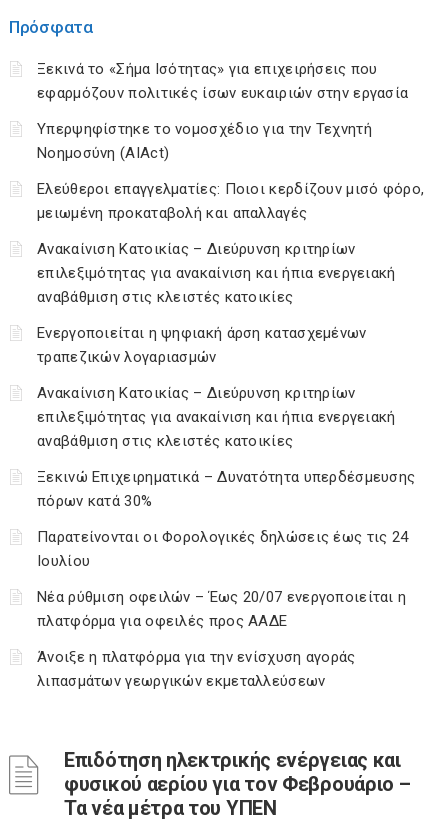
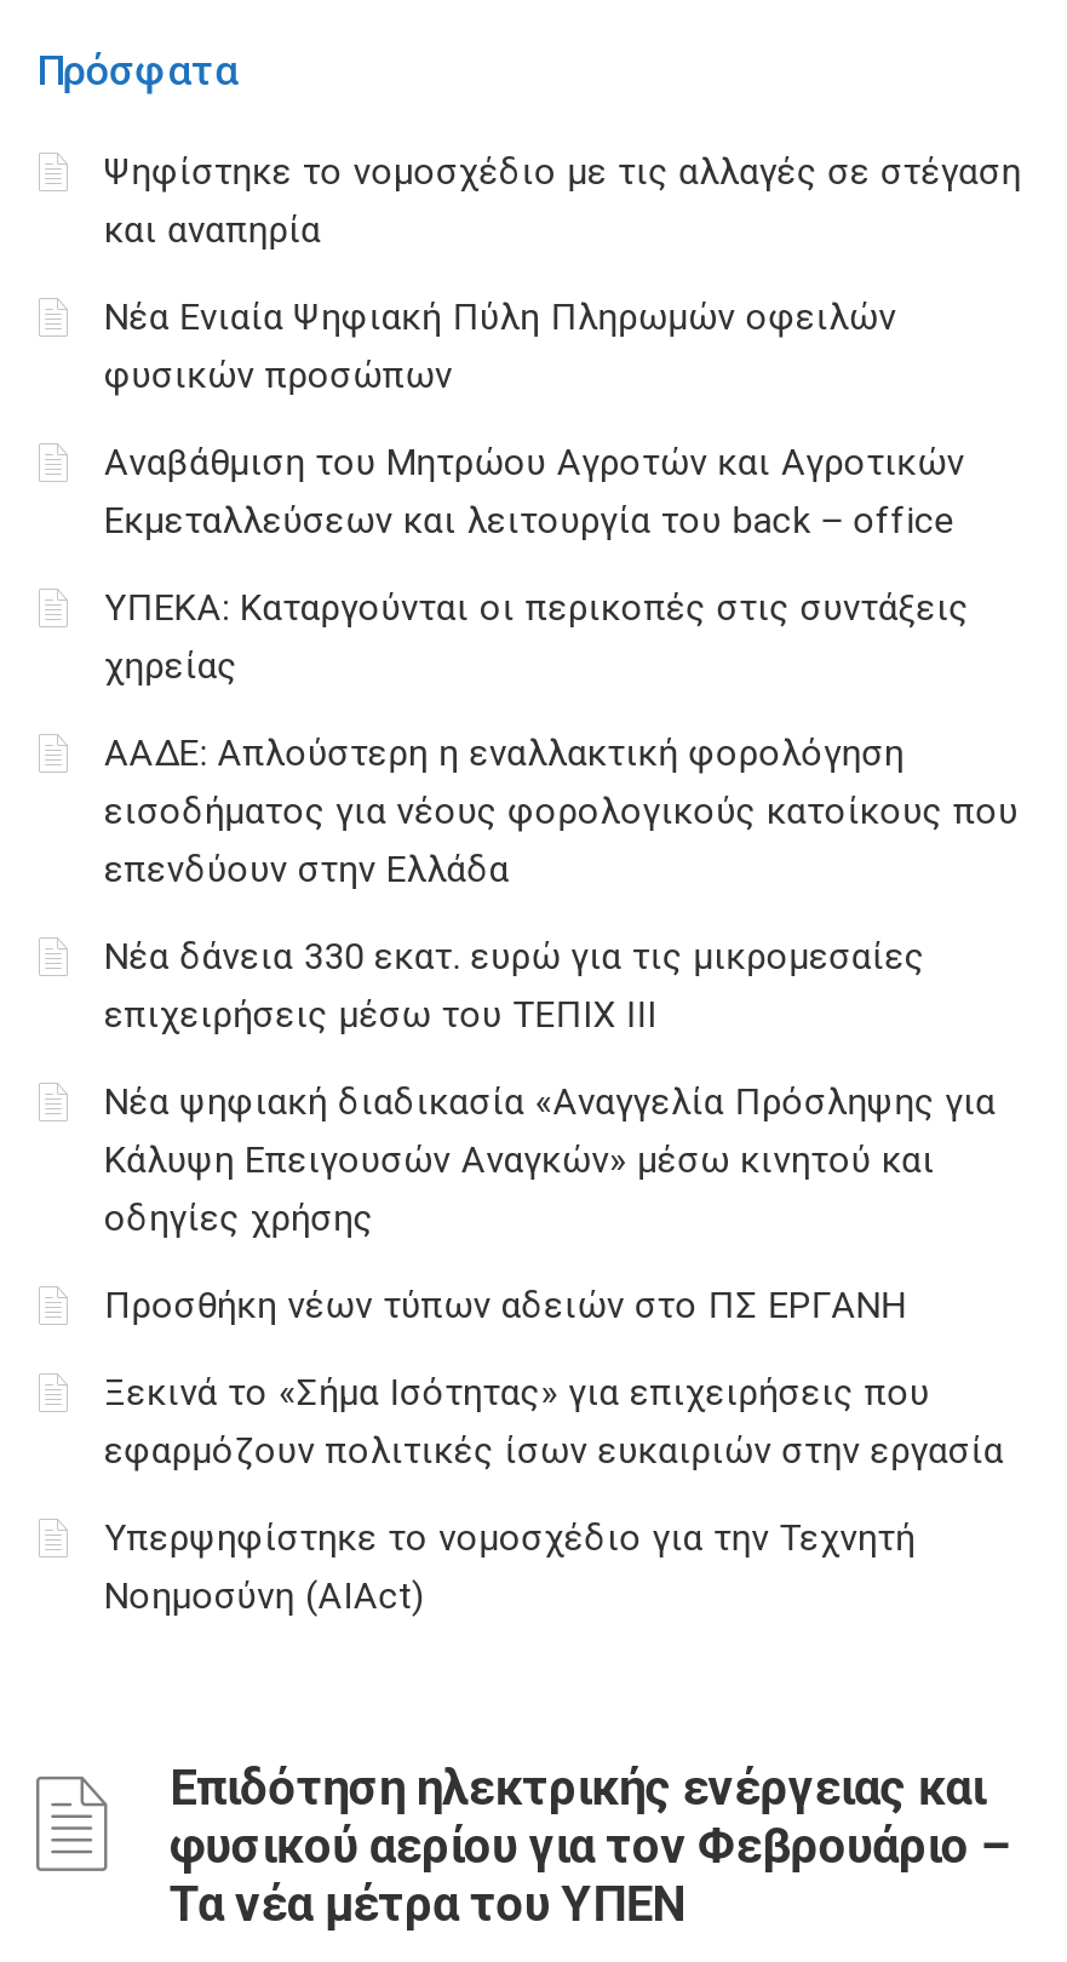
+ Ψηφίστηκε το νομοσχέδιο με τις αλλαγές σε στέγαση
+ και αναπηρία
+ Νέα Ενιαία Ψηφιακή Πύλη Πληρωμών οφειλών
+ φυσικών προσώπων
+ Αναβάθμιση του Μητρώου Αγροτών και Αγροτικών
+ Εκμεταλλεύσεων και λειτουργία του back – office
+ ΥΠΕΚΑ: Καταργούνται οι περικοπές στις συντάξεις
+ χηρείας
+ ΑΑΔΕ: Απλούστερη η εναλλακτική φορολόγηση
+ εισοδήματος για νέους φορολογικούς κατοίκους που
+ επενδύουν στην Ελλάδα
+ Νέα δάνεια 330 εκατ. ευρώ για τις μικρομεσαίες
+ επιχειρήσεις μέσω του ΤΕΠΙΧ ΙΙΙ
+ Νέα ψηφιακή διαδικασία «Αναγγελία Πρόσληψης για
+ Κάλυψη Επειγουσών Αναγκών» μέσω κινητού και
+ οδηγίες χρήσης
+ Προσθήκη νέων τύπων αδειών στο ΠΣ ΕΡΓΑΝΗ

moved down: Ξεκινά το «Σήμα Ισότητας» για επιχειρήσεις που | εφαρμόζουν πολιτικές ίσων ευκαιριών στην εργασία | Υπερψηφίστηκε το νομοσχέδιο για την Τεχνητή | Νοημοσύνη (AIAct)

- Ελεύθεροι επαγγελματίες: Ποιοι κερδίζουν μισό φόρο,
- μειωμένη προκαταβολή και απαλλαγές
- Ανακαίνιση Κατοικίας – Διεύρυνση κριτηρίων
- επιλεξιμότητας για ανακαίνιση και ήπια ενεργειακή
- αναβάθμιση στις κλειστές κατοικίες
- Ενεργοποιείται η ψηφιακή άρση κατασχεμένων
- τραπεζικών λογαριασμών
- Ανακαίνιση Κατοικίας – Διεύρυνση κριτηρίων
- επιλεξιμότητας για ανακαίνιση και ήπια ενεργειακή
- αναβάθμιση στις κλειστές κατοικίες
- Ξεκινώ Επιχειρηματικά – Δυνατότητα υπερδέσμευσης
- πόρων κατά 30%
- Παρατείνονται οι Φορολογικές δηλώσεις έως τις 24
- Ιουλίου
- Νέα ρύθμιση οφειλών – Έως 20/07 ενεργοποιείται η
- πλατφόρμα για οφειλές προς ΑΑΔΕ
- Άνοιξε η πλατφόρμα για την ενίσχυση αγοράς
- λιπασμάτων γεωργικών εκμεταλλεύσεων
